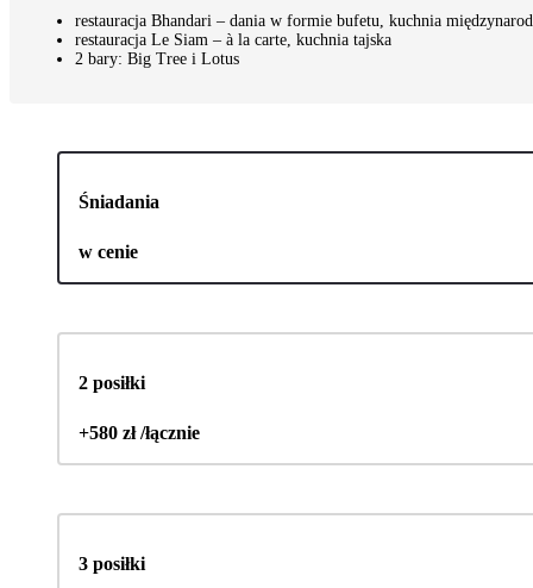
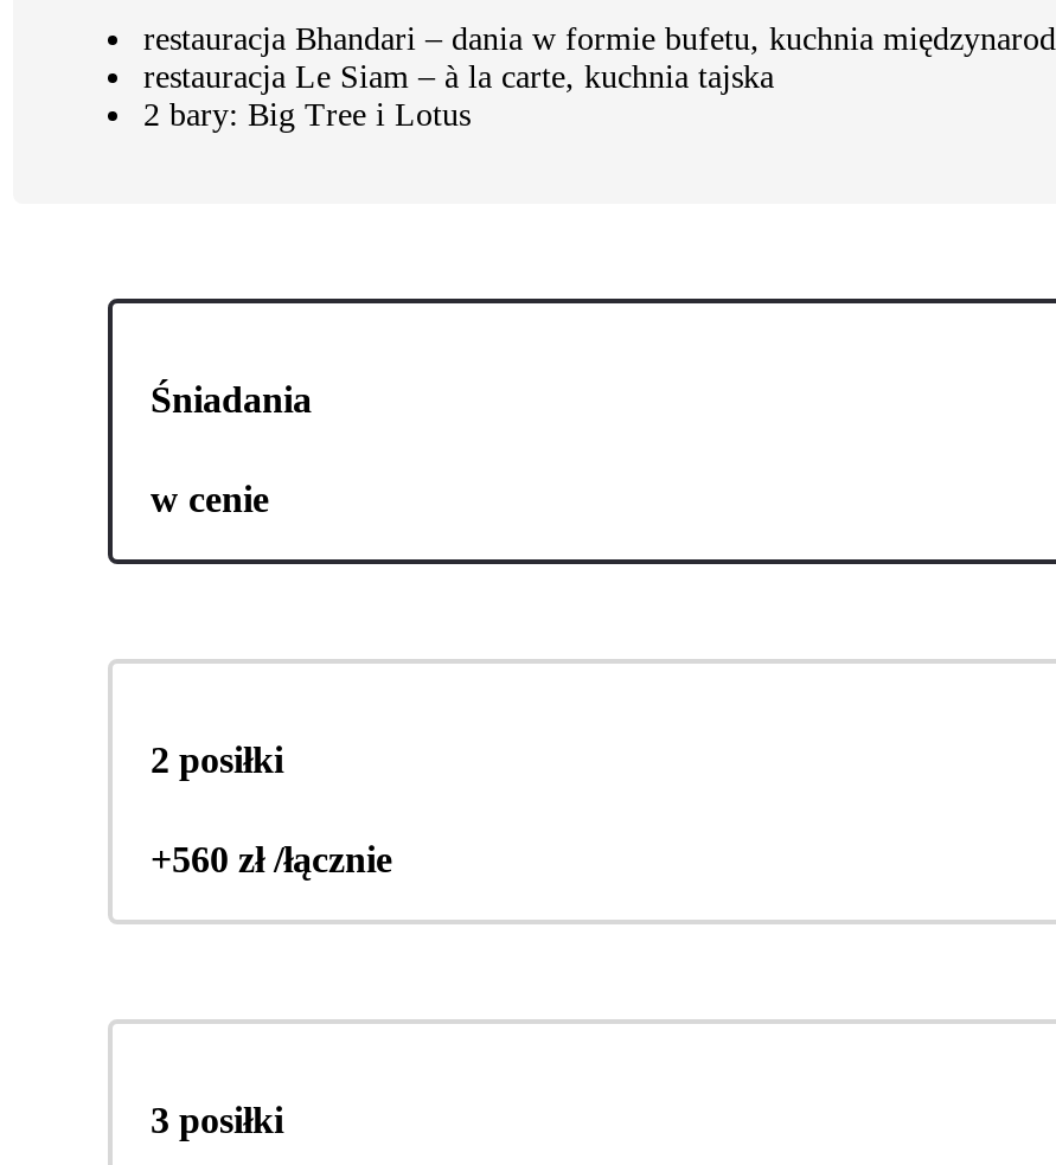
- +580 zł /łącznie
+ +560 zł /łącznie
